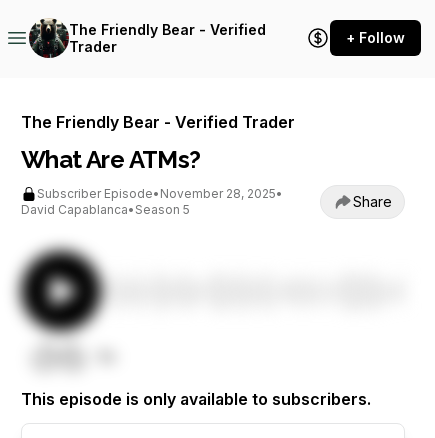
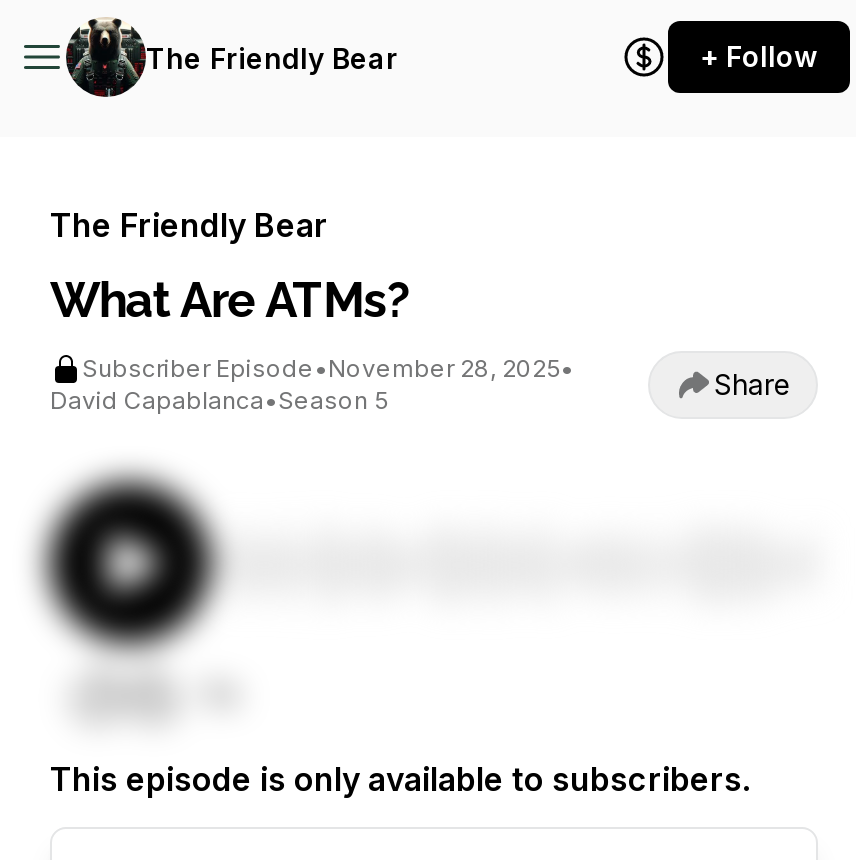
- The Friendly Bear - Verified
- Trader
+ The Friendly Bear

- The Friendly Bear - Verified Trader
+ The Friendly Bear
